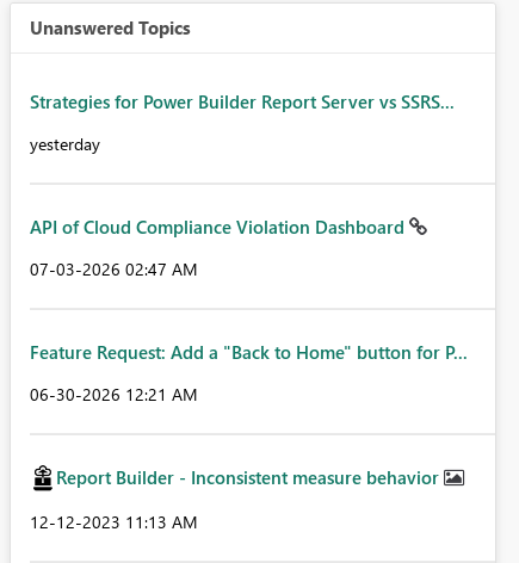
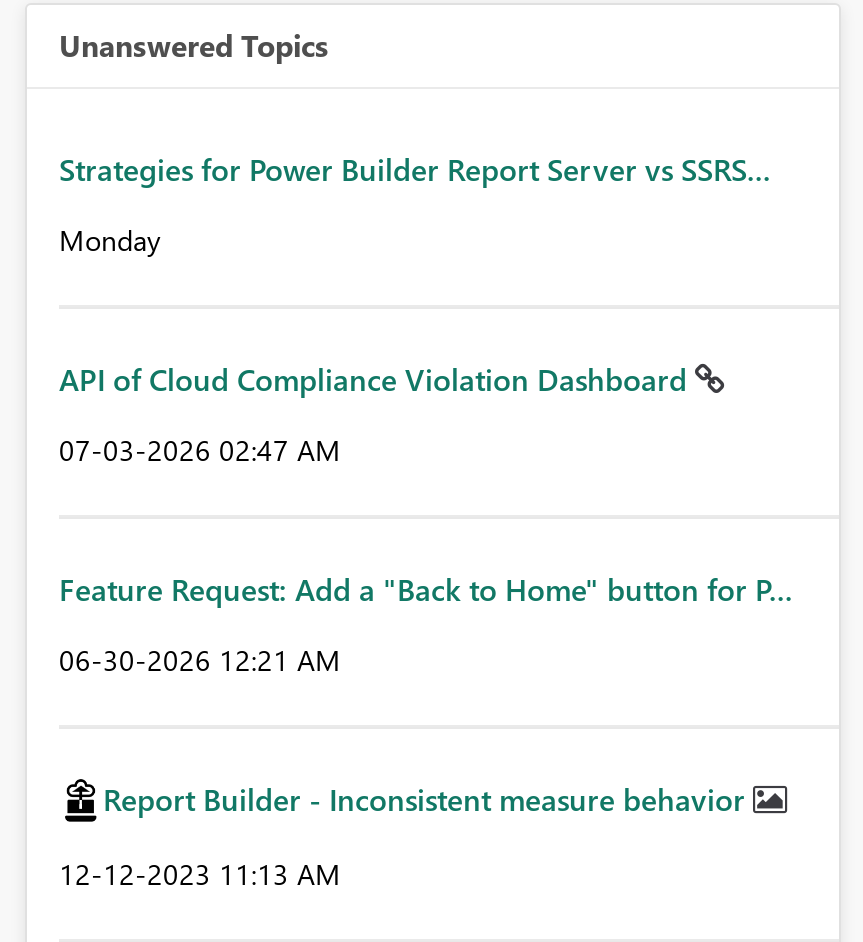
- yesterday
+ Monday
